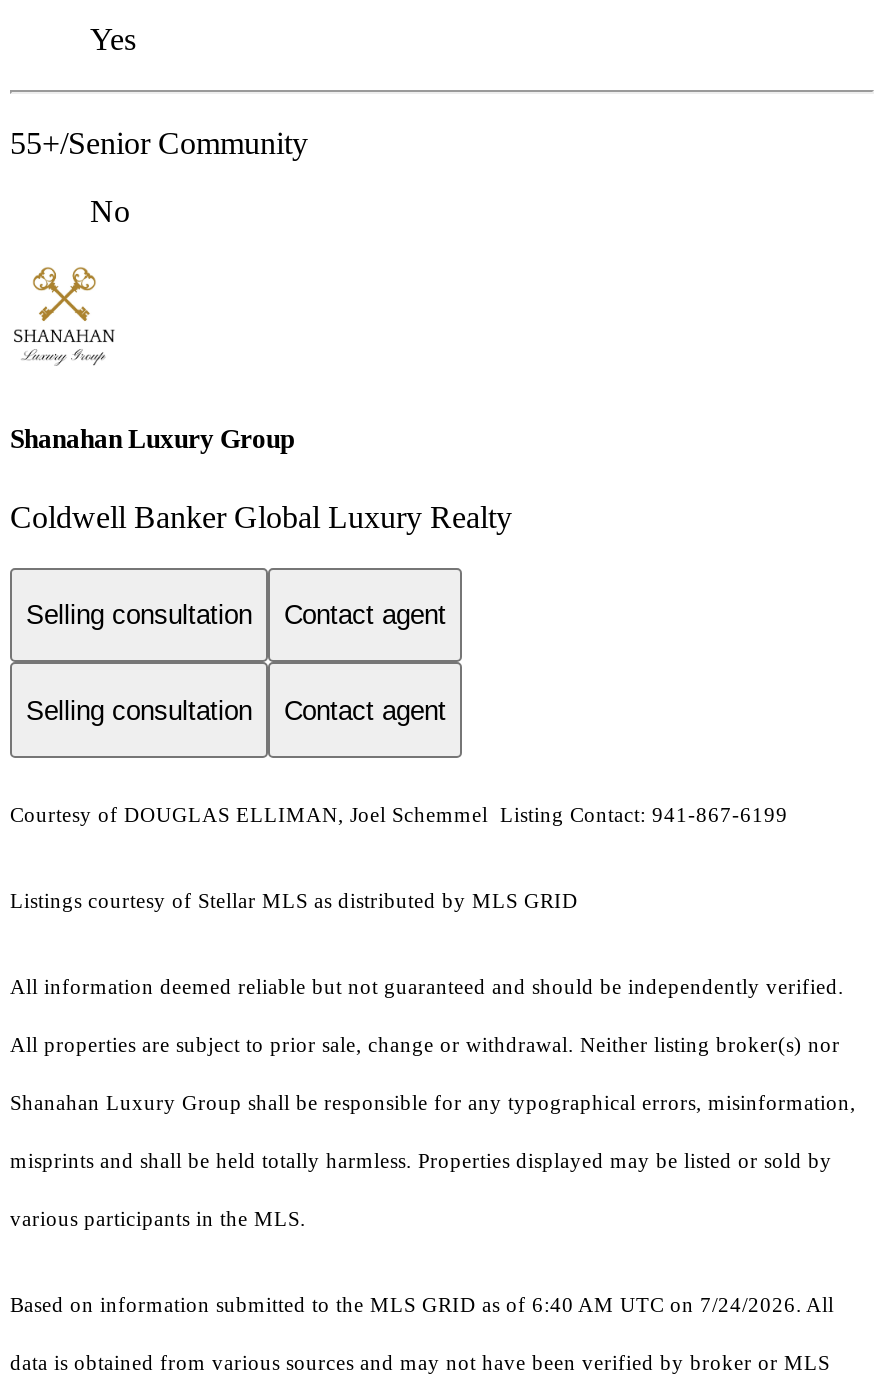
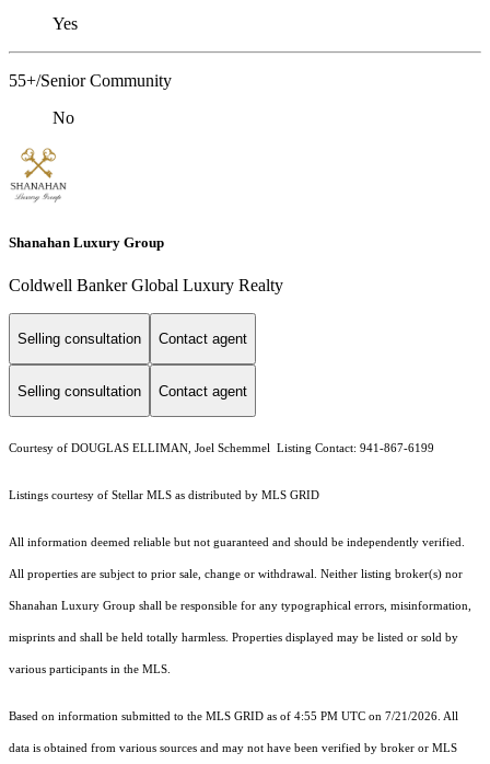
- Based on information submitted to the MLS GRID as of 6:40 AM UTC on 7/24/2026. All
+ Based on information submitted to the MLS GRID as of 4:55 PM UTC on 7/21/2026. All
